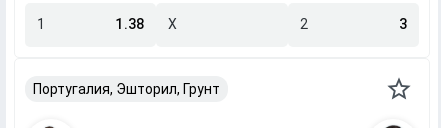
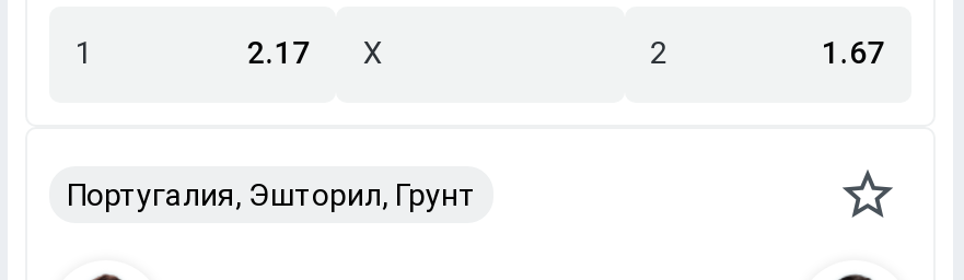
- 1.38 X
+ 2.17 X

- 3
+ 1.67
